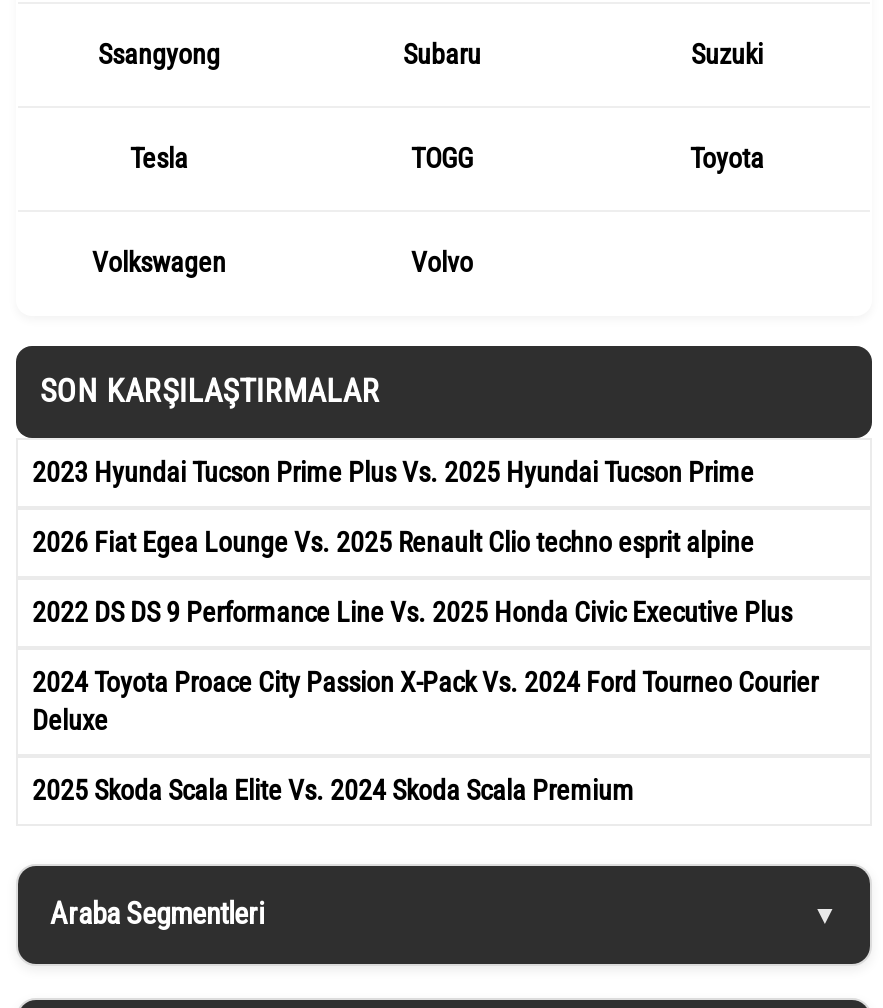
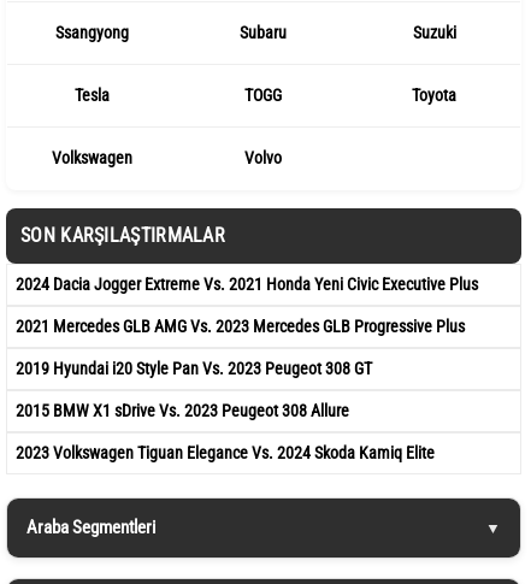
- 2023 Hyundai Tucson Prime Plus Vs. 2025 Hyundai Tucson Prime
+ 2024 Dacia Jogger Extreme Vs. 2021 Honda Yeni Civic Executive Plus

- 2026 Fiat Egea Lounge Vs. 2025 Renault Clio techno esprit alpine
+ 2021 Mercedes GLB AMG Vs. 2023 Mercedes GLB Progressive Plus

- 2022 DS DS 9 Performance Line Vs. 2025 Honda Civic Executive Plus
+ 2019 Hyundai i20 Style Pan Vs. 2023 Peugeot 308 GT

- 2024 Toyota Proace City Passion X-Pack Vs. 2024 Ford Tourneo Courier
- Deluxe
+ 2015 BMW X1 sDrive Vs. 2023 Peugeot 308 Allure

- 2025 Skoda Scala Elite Vs. 2024 Skoda Scala Premium
+ 2023 Volkswagen Tiguan Elegance Vs. 2024 Skoda Kamiq Elite
